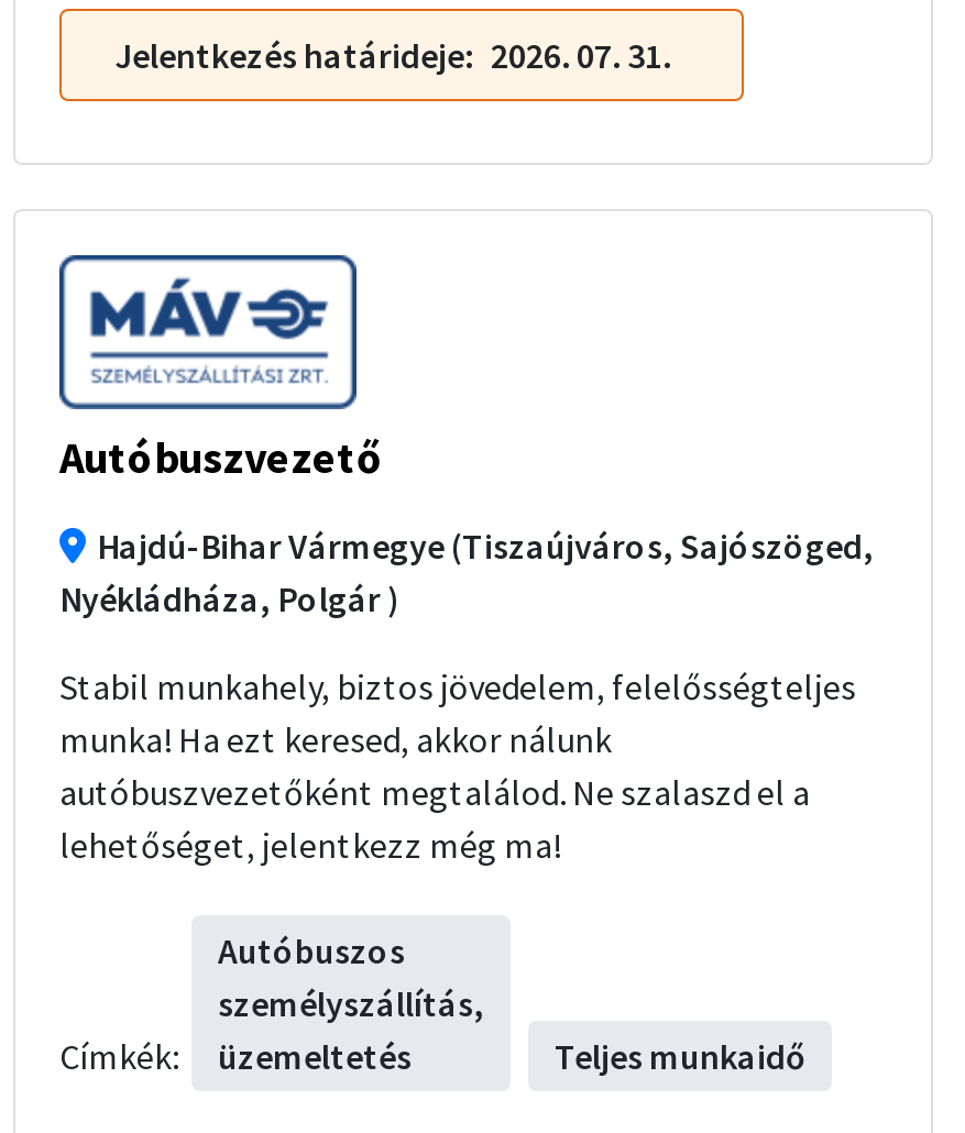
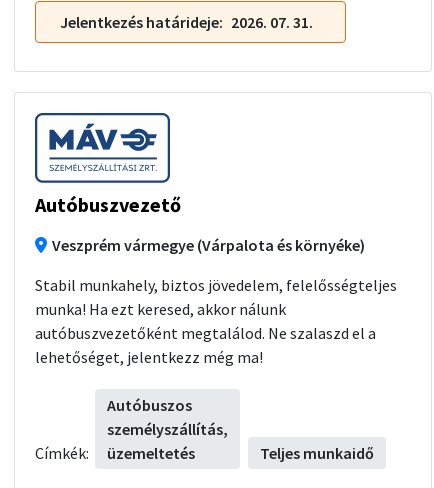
- Hajdú-Bihar Vármegye (Tiszaújváros, Sajószöged,
- Nyékládháza, Polgár )
+ Veszprém vármegye (Várpalota és környéke)
